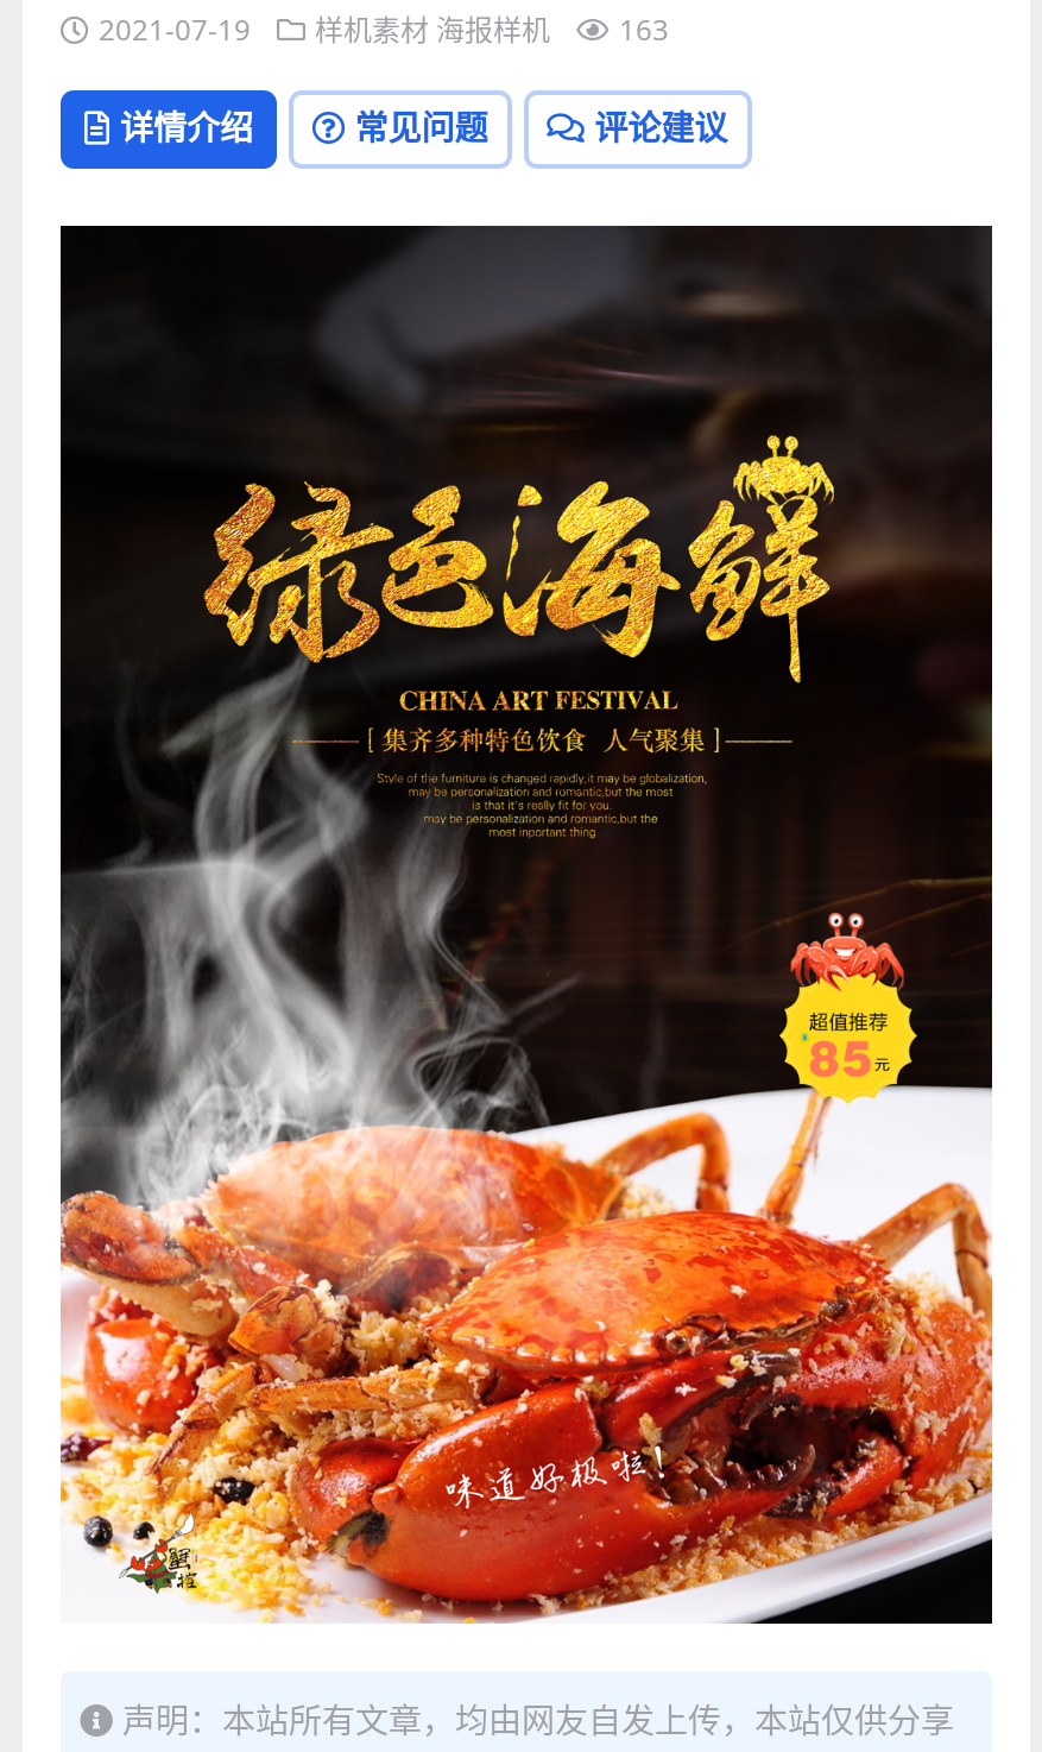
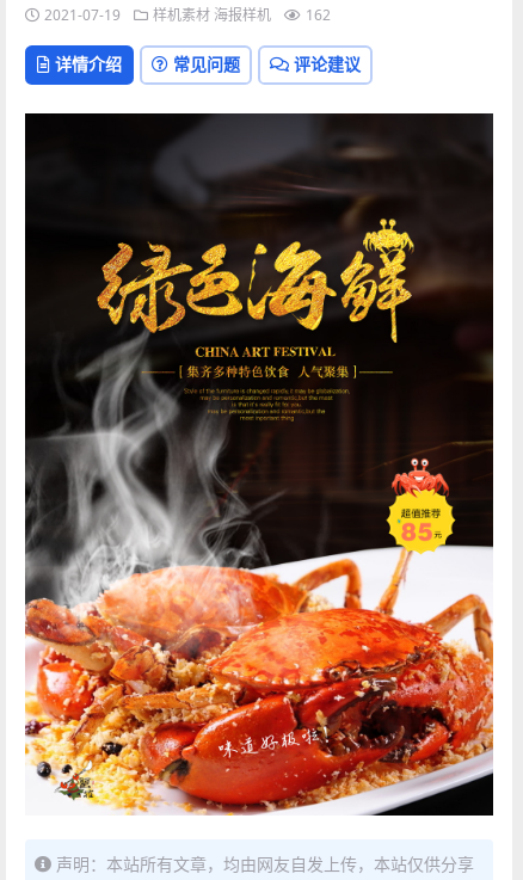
- 2021-07-19 样机素材 海报样机 163
+ 2021-07-19 样机素材 海报样机 162
